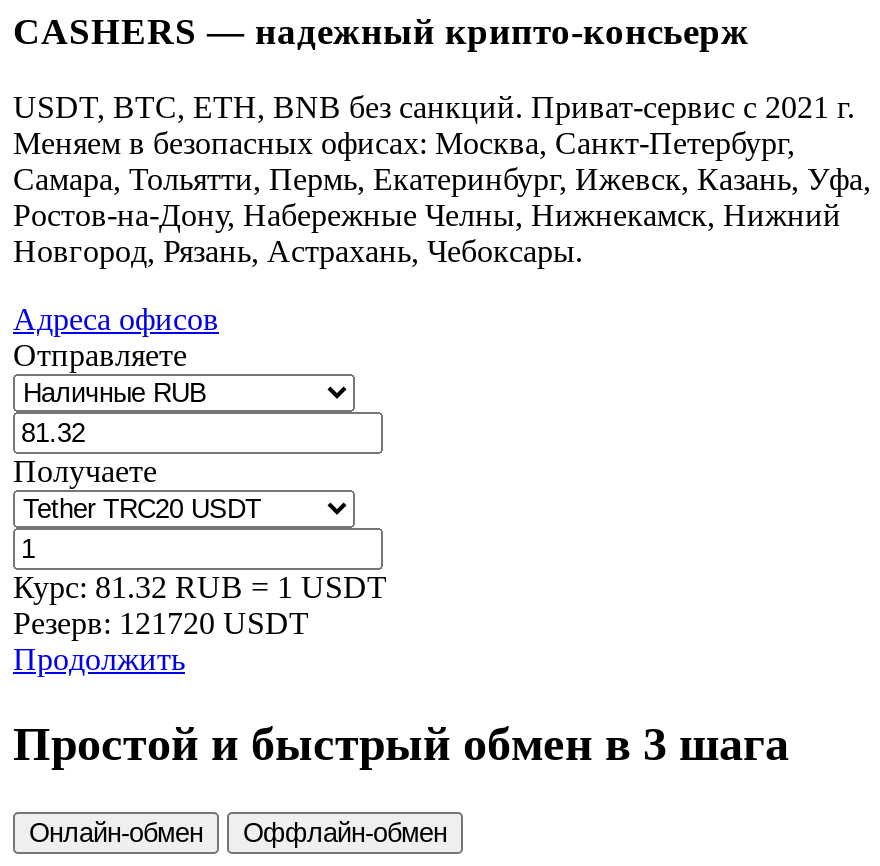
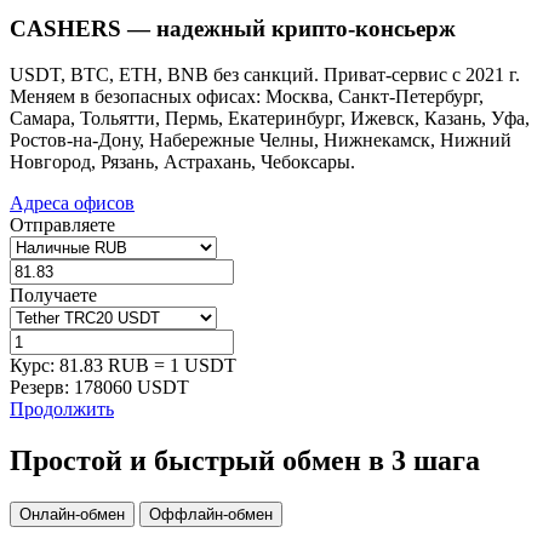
- Курс:81.32 RUB = 1 USDT
+ Курс:81.83 RUB = 1 USDT

- Резерв: 121720 USDT
+ Резерв: 178060 USDT
